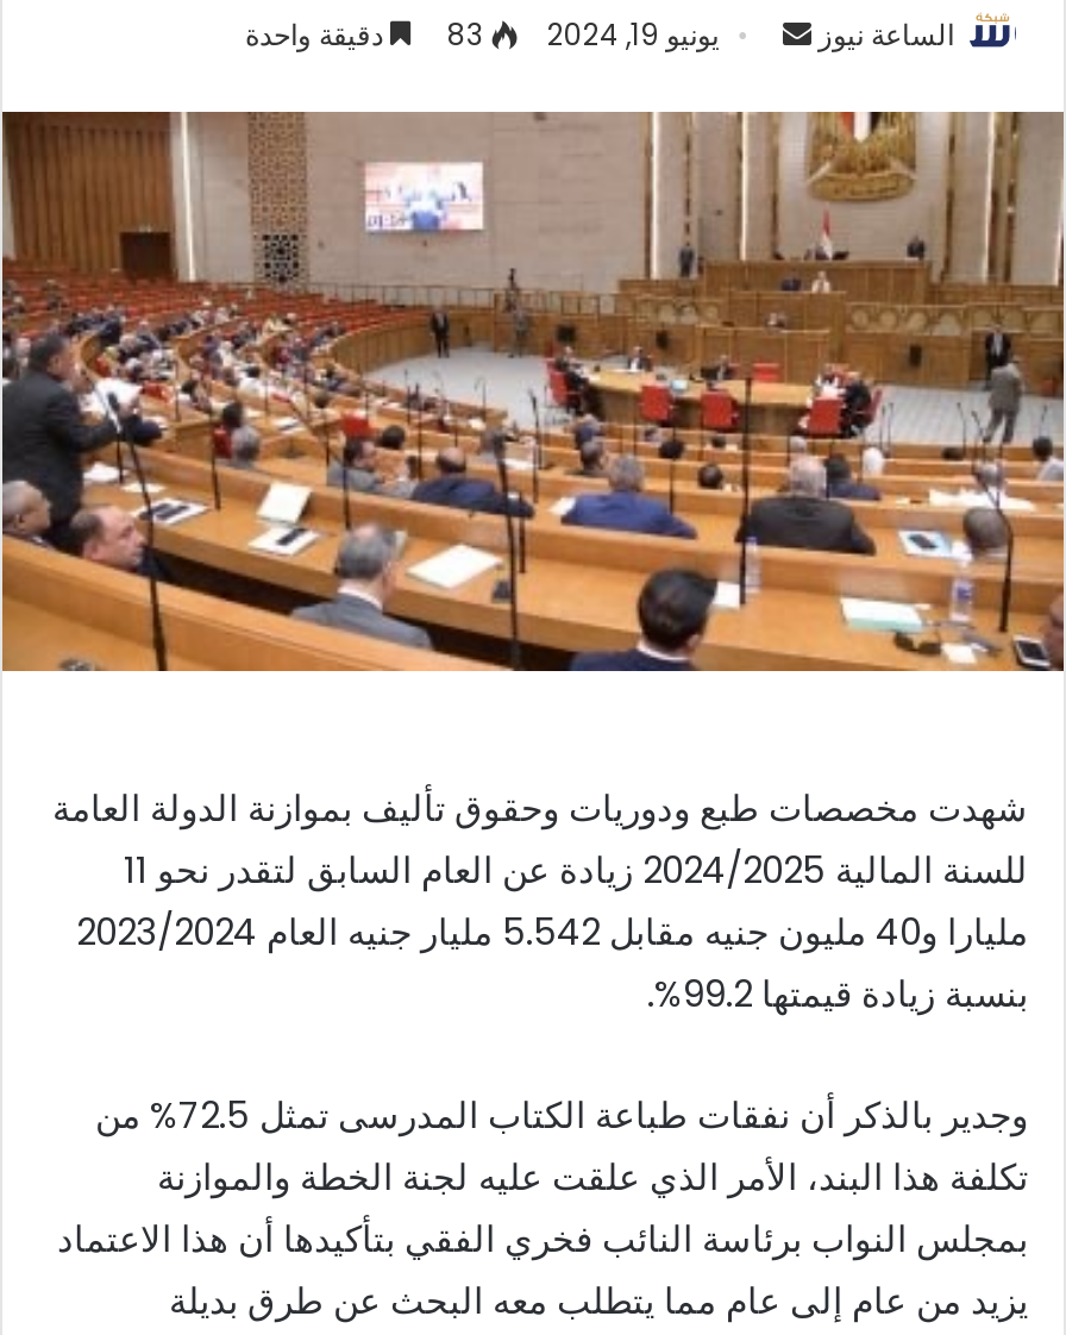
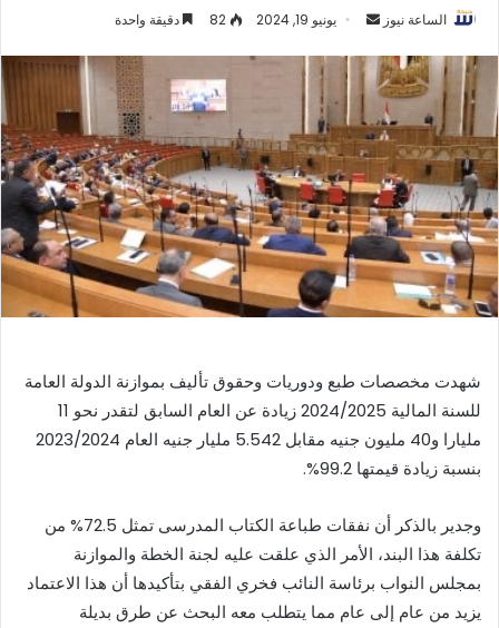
- 83 دقيقة واحدة
+ 82 دقيقة واحدة
